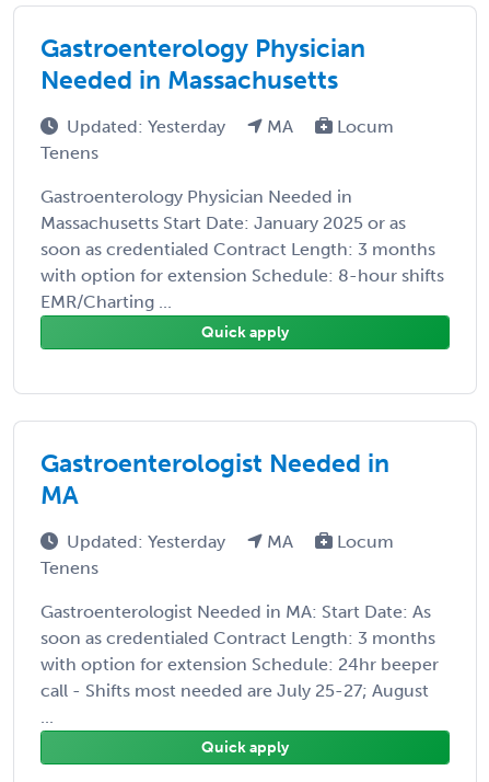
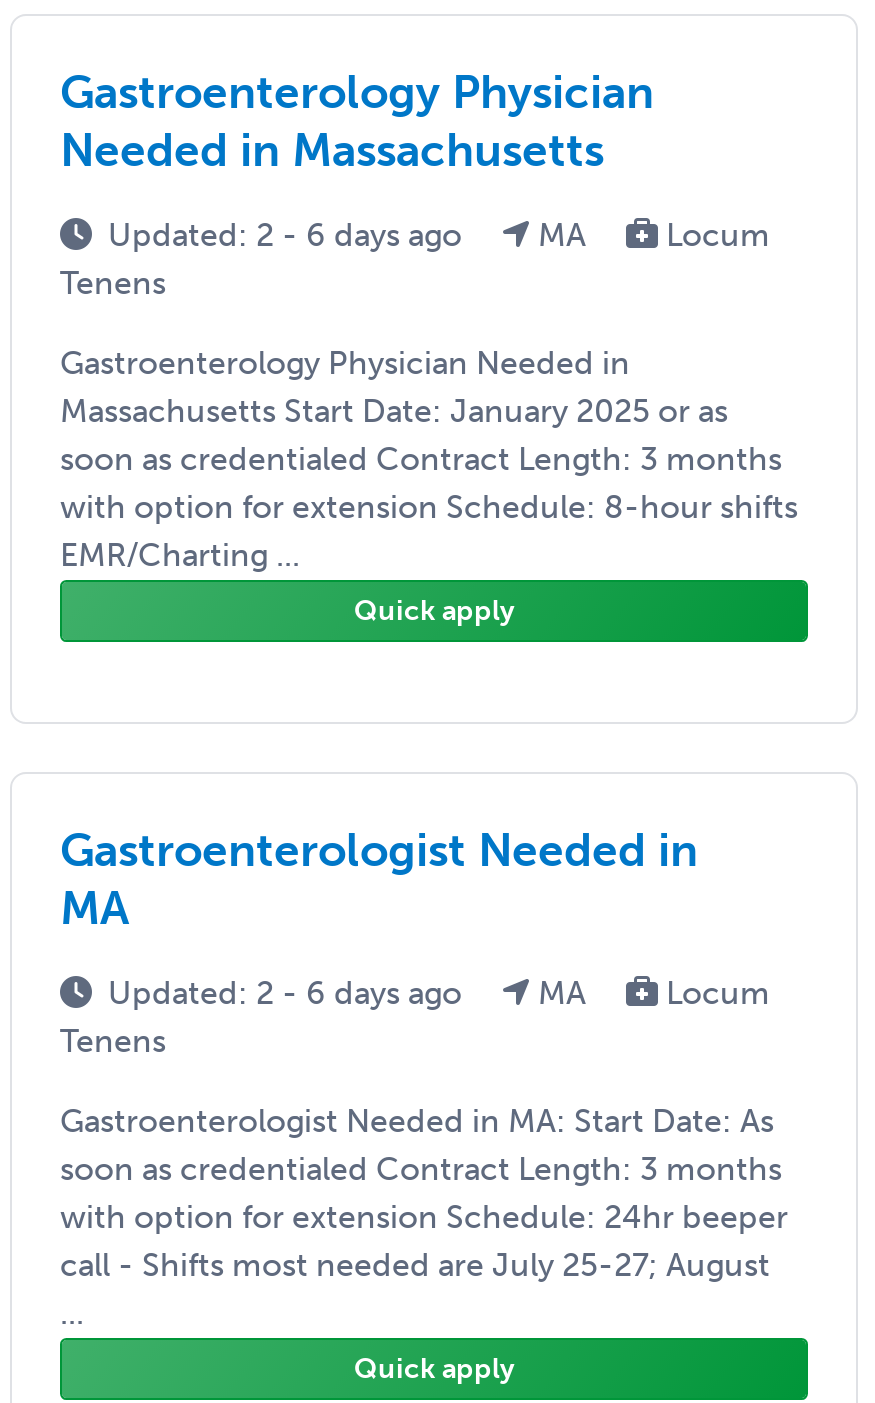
- Updated: Yesterday
+ Updated: 2 - 6 days ago

- Updated: Yesterday
+ Updated: 2 - 6 days ago
